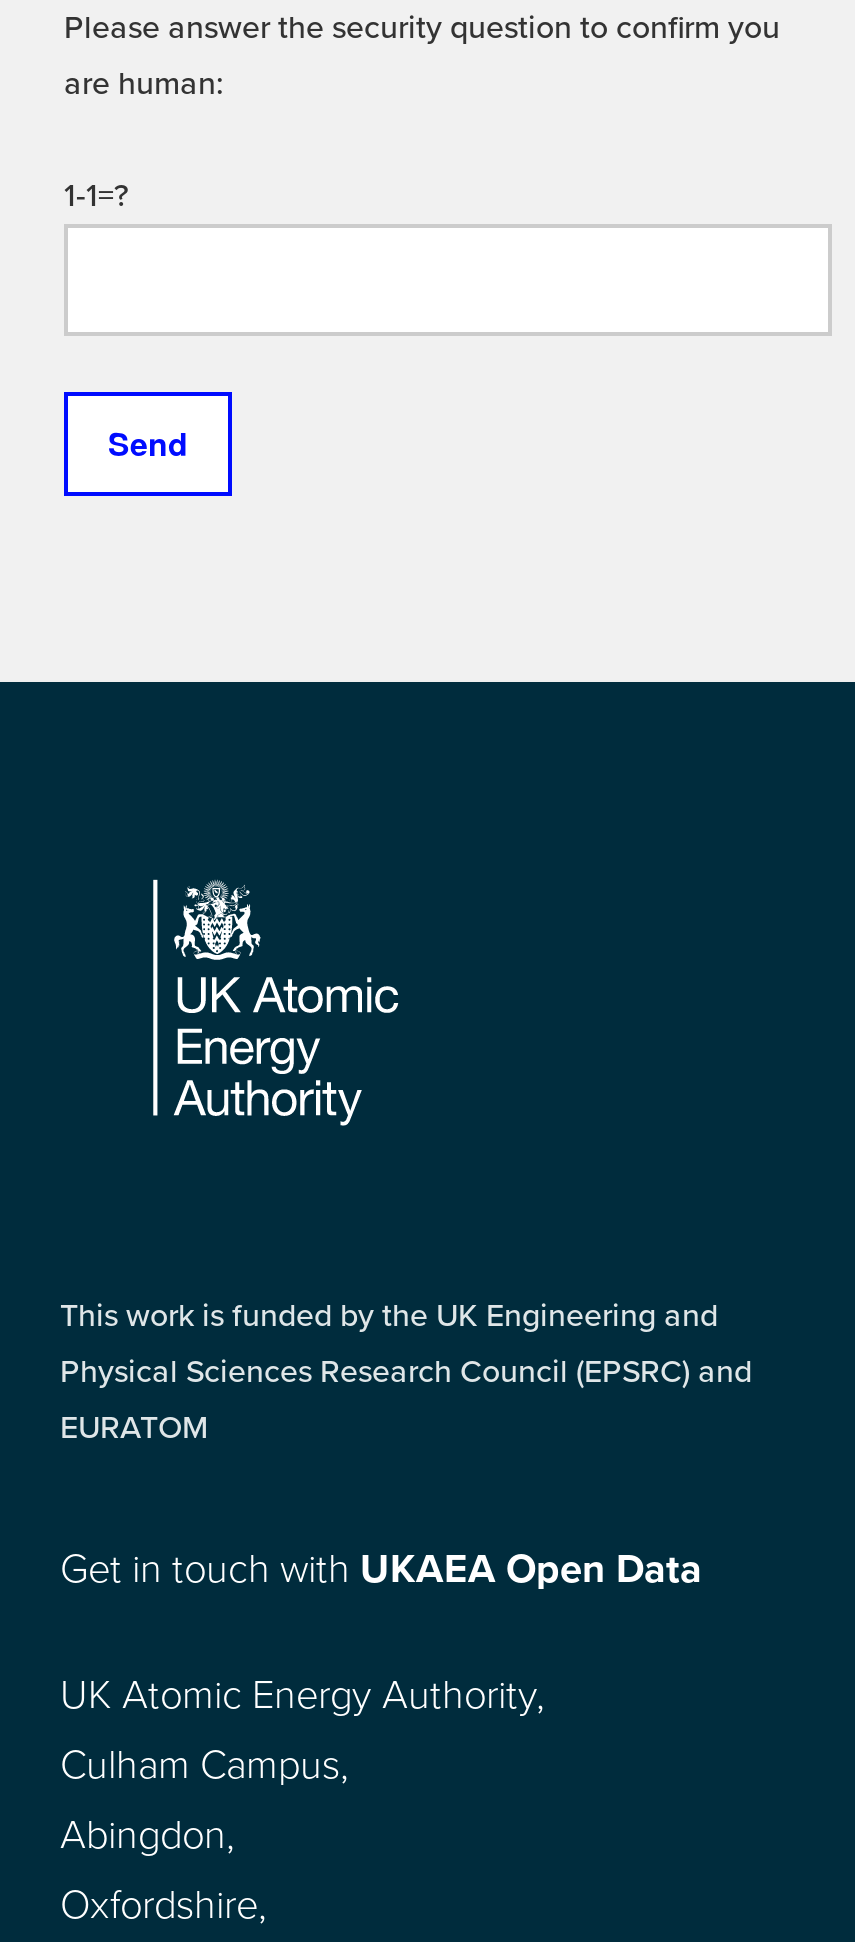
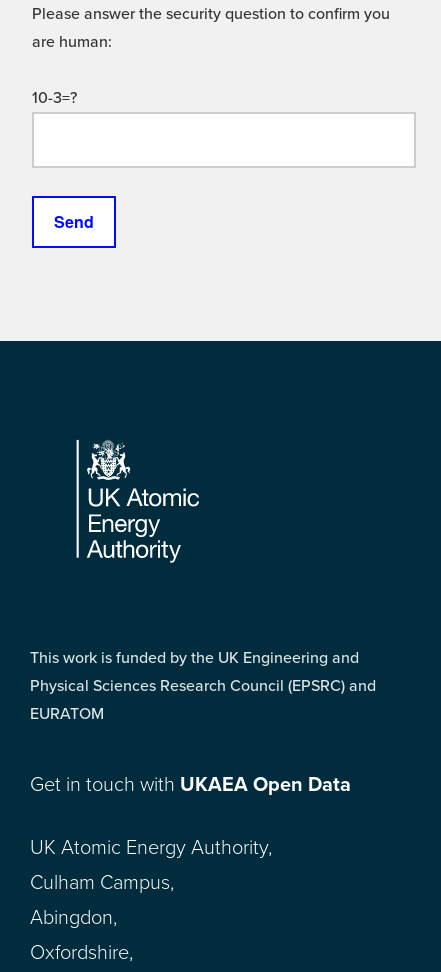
- 1-1=?
+ 10-3=?
